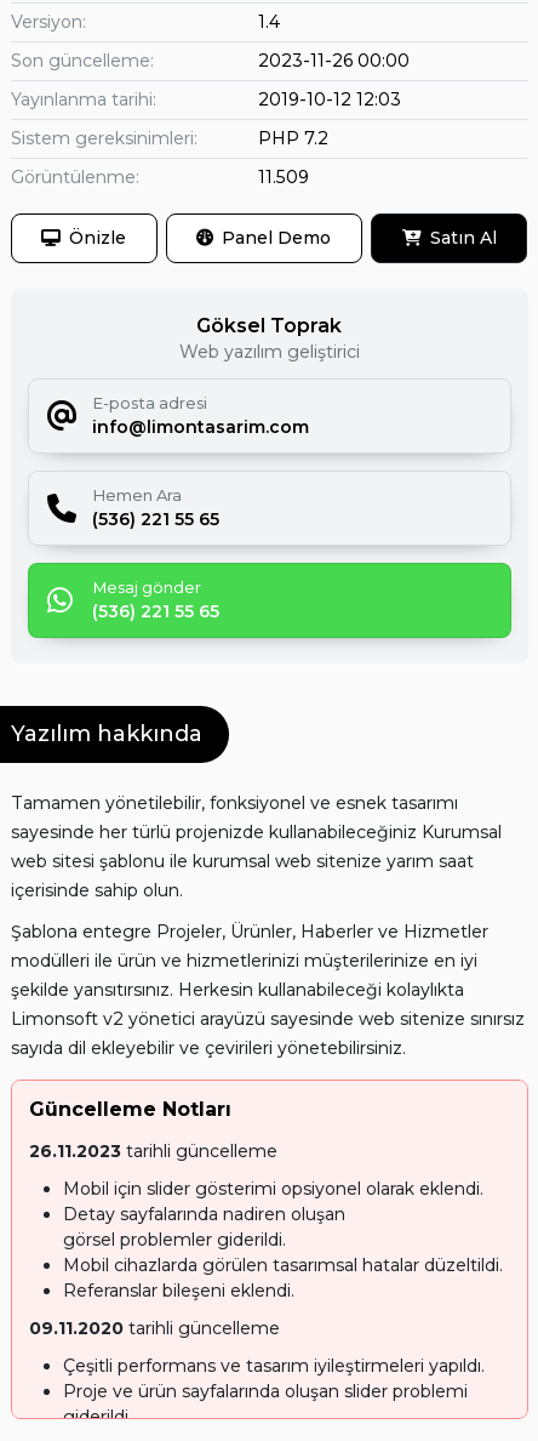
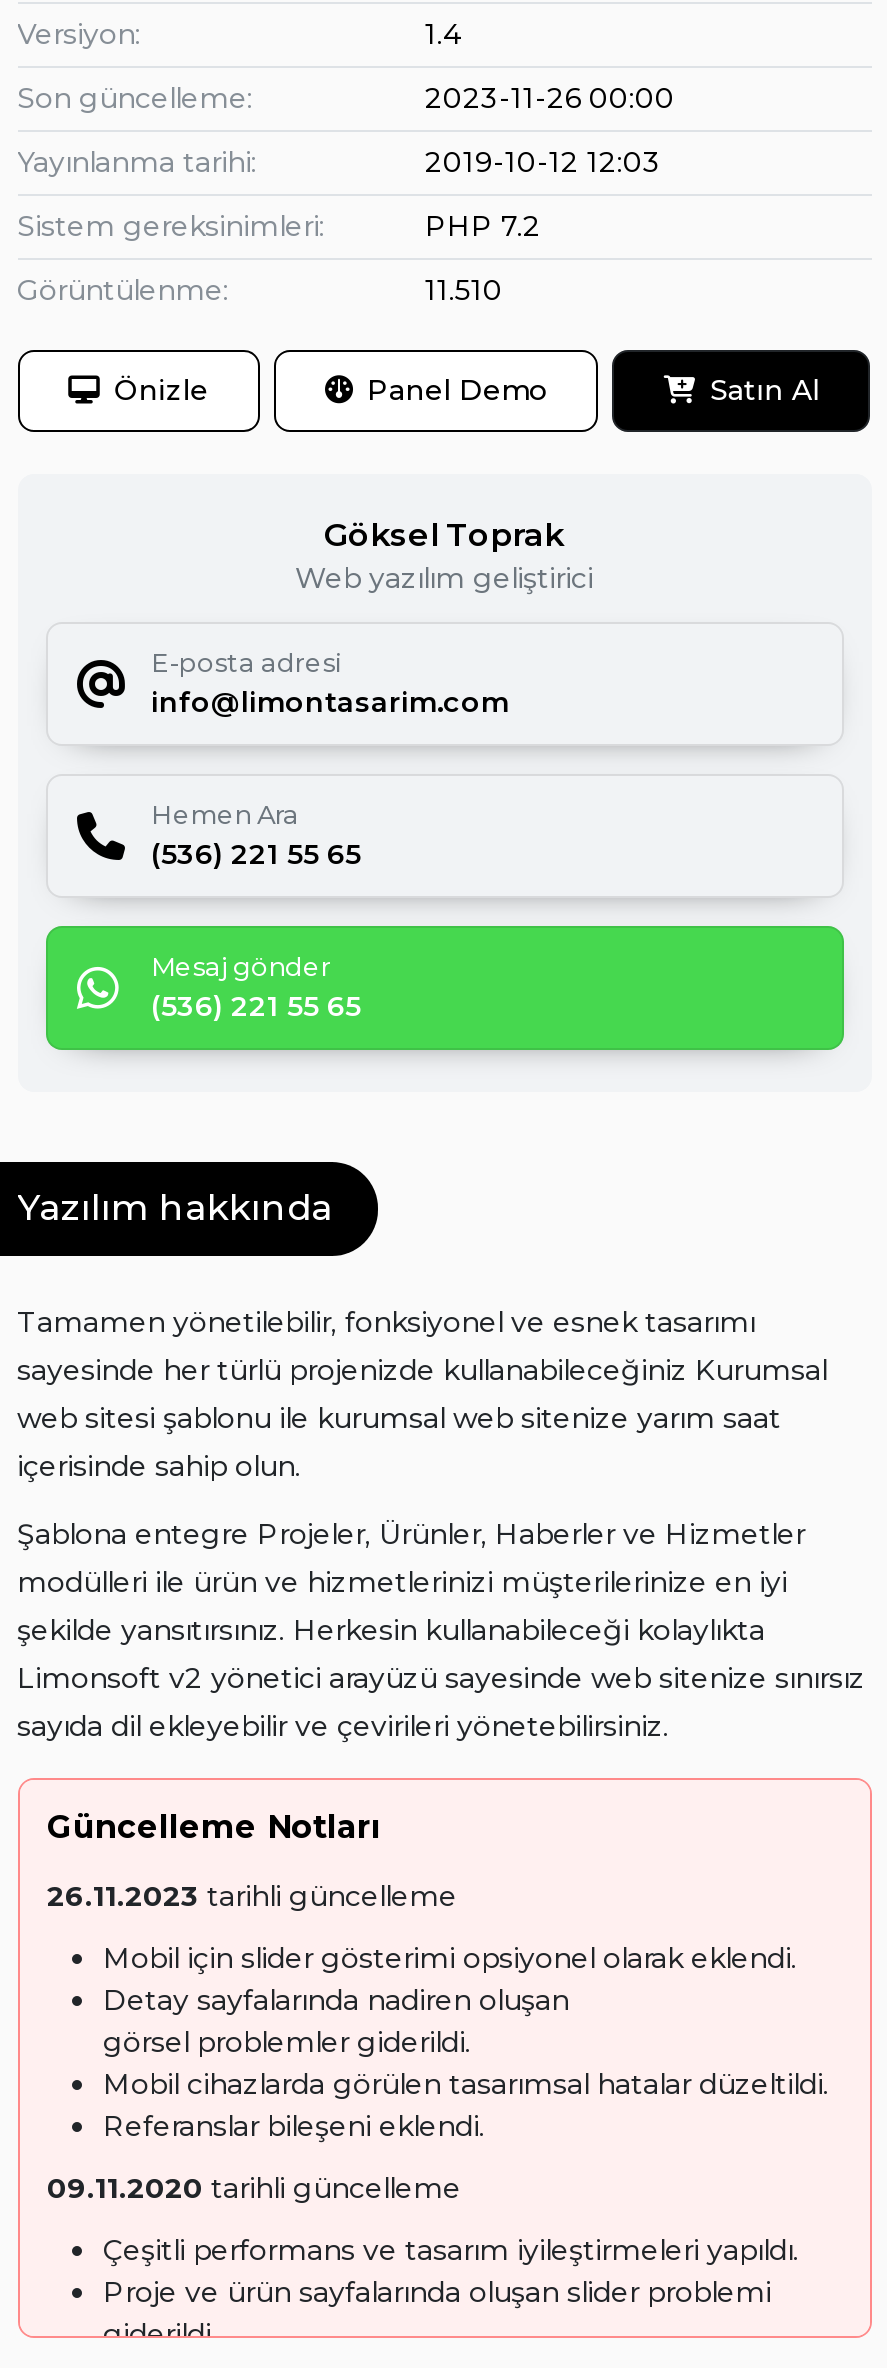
- 11.509
+ 11.510
